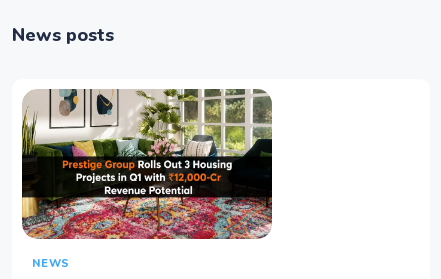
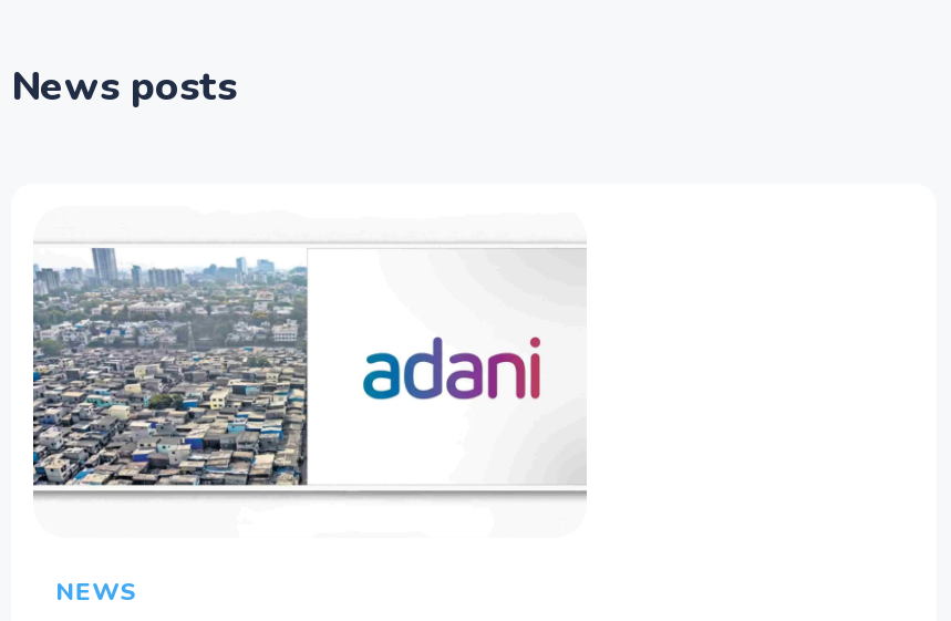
- [image]
+ [image]
